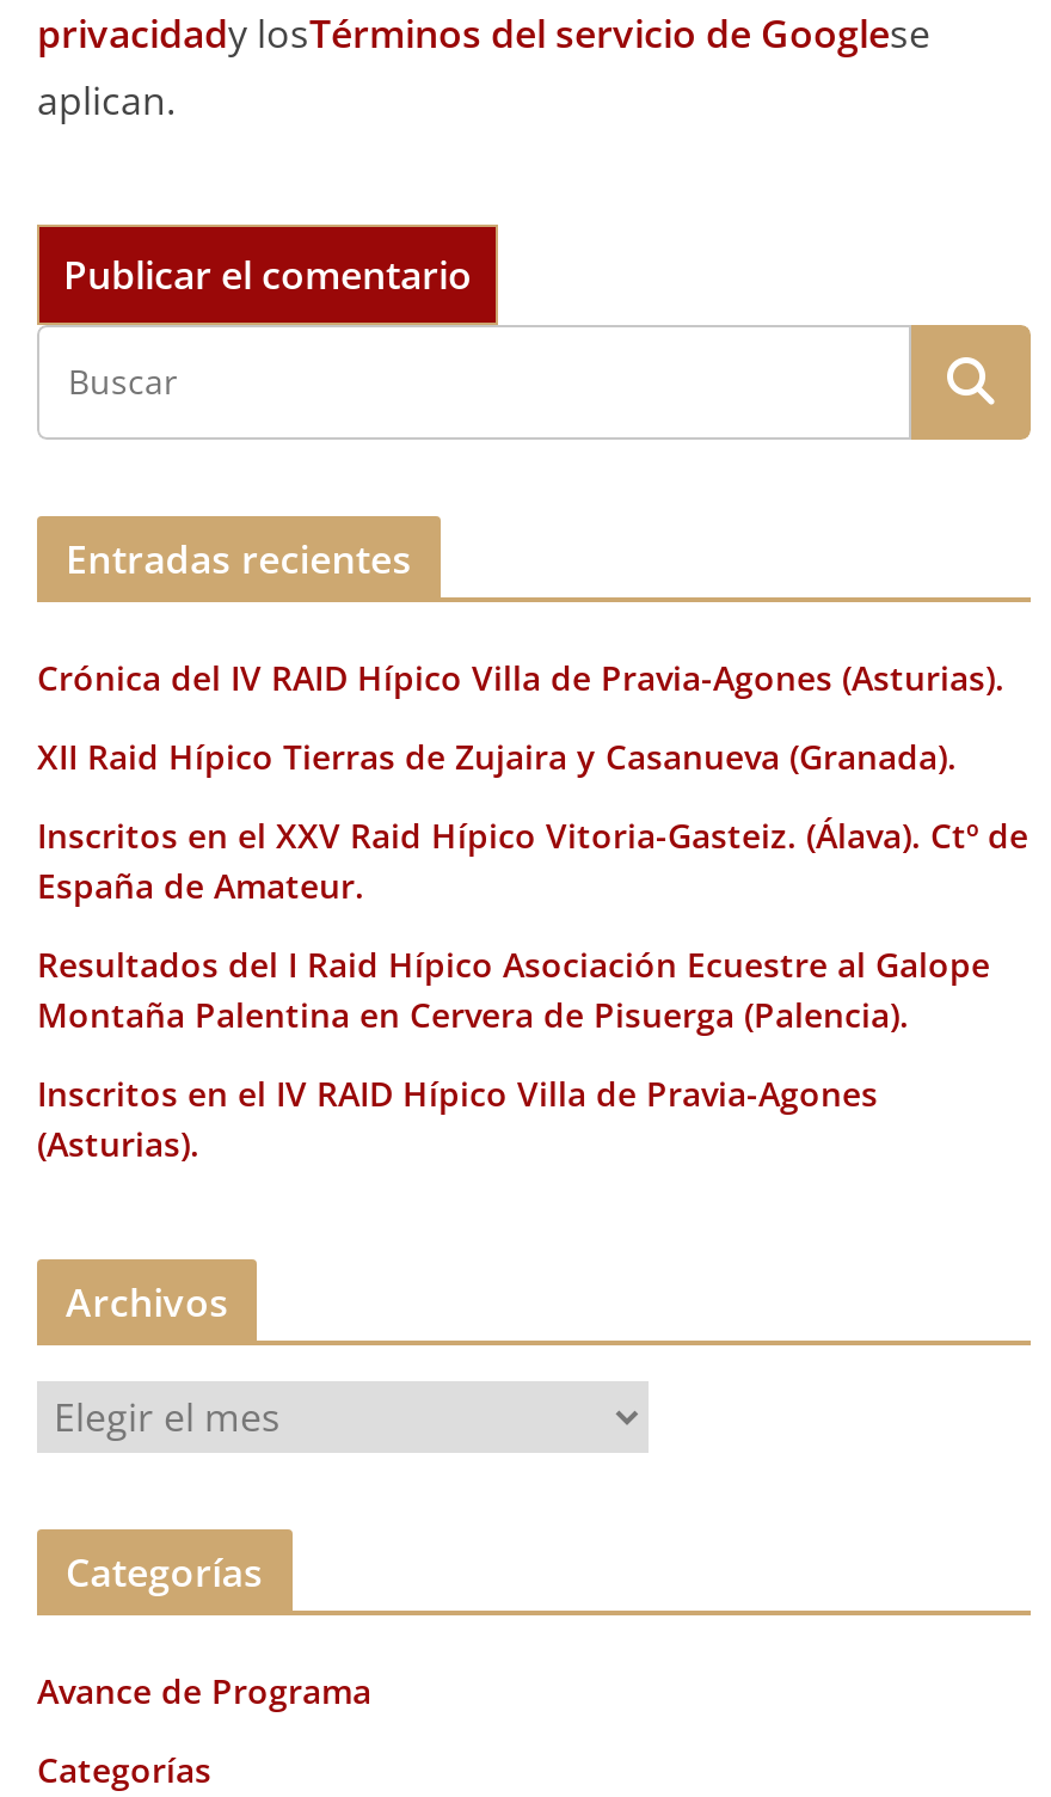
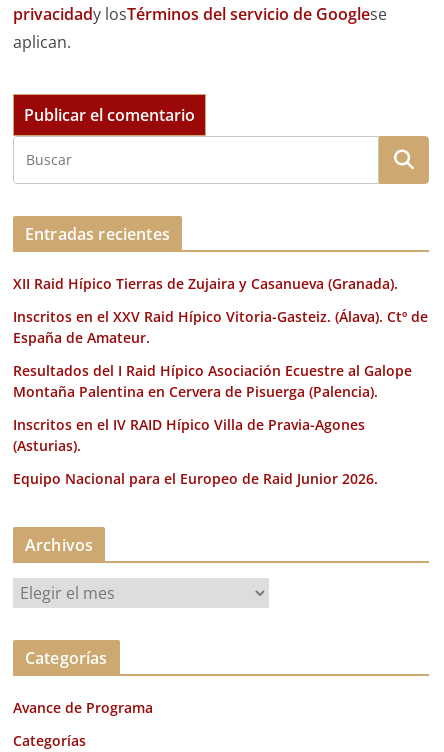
- Crónica del IV RAID Hípico Villa de Pravia-Agones (Asturias).

moved up: XII Raid Hípico Tierras de Zujaira y Casanueva (Granada). | Inscritos en el XXV Raid Hípico Vitoria-Gasteiz. (Álava). Ctº de | España de Amateur. | Resultados del I Raid Hípico Asociación Ecuestre al Galope | Montaña Palentina en Cervera de Pisuerga (Palencia). | Inscritos en el IV RAID Hípico Villa de Pravia-Agones | (Asturias).

+ Equipo Nacional para el Europeo de Raid Junior 2026.
